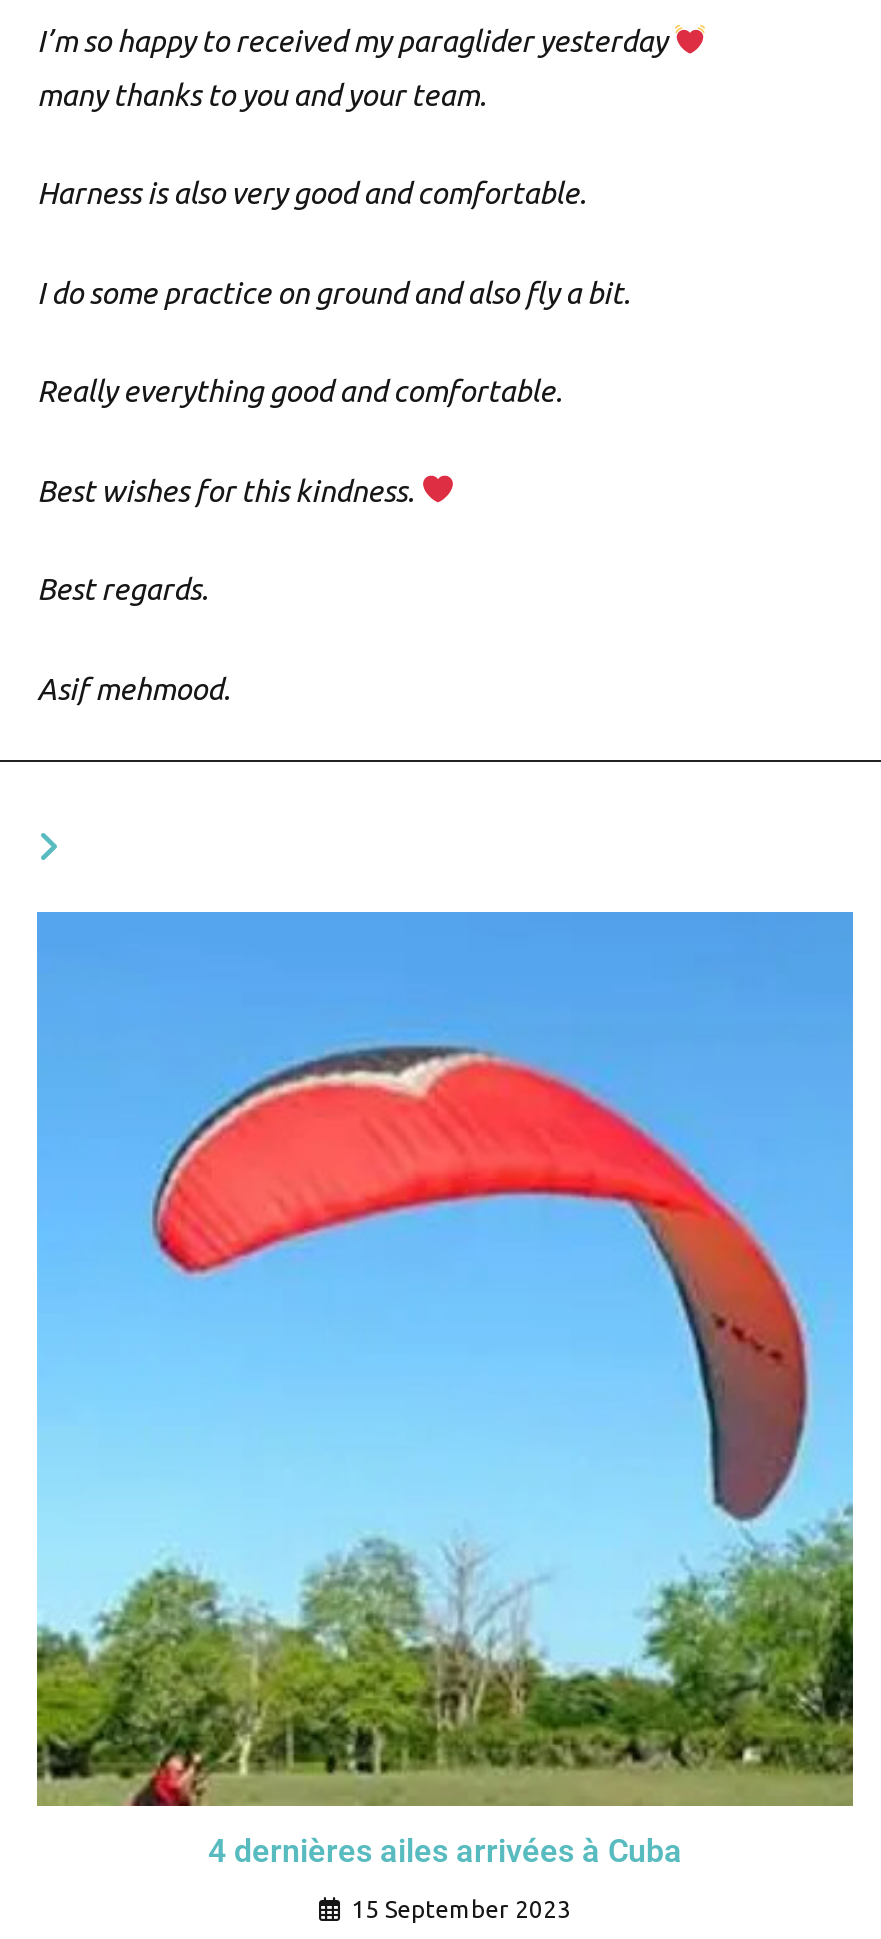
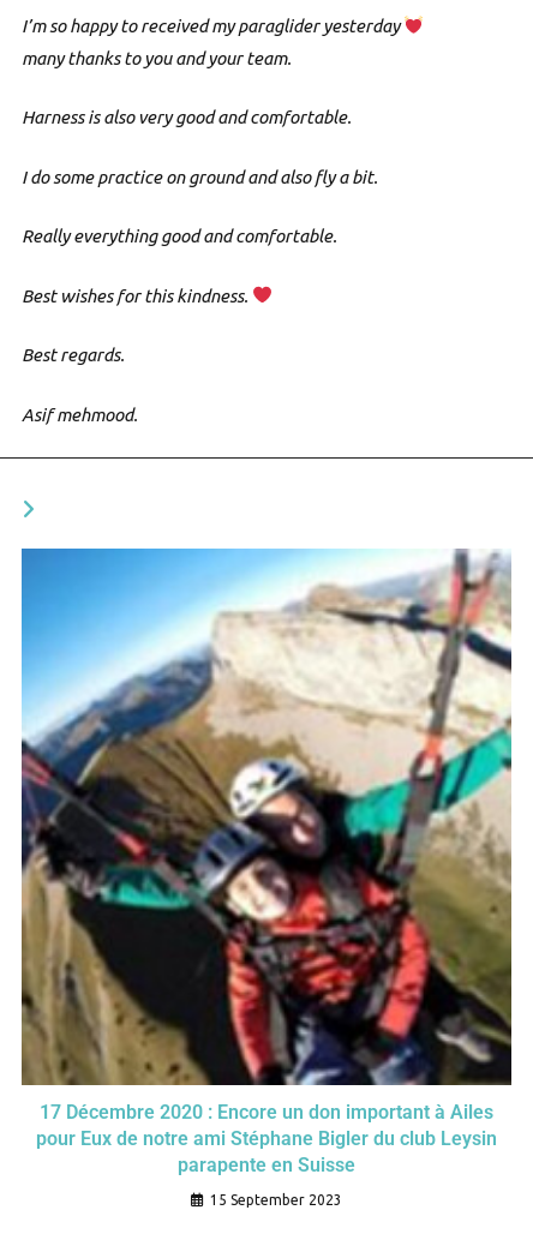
- [image]
- 4 dernières ailes arrivées à Cuba
+ [image]
+ 17 Décembre 2020 : Encore un don important à Ailes
+ pour Eux de notre ami Stéphane Bigler du club Leysin
+ parapente en Suisse
